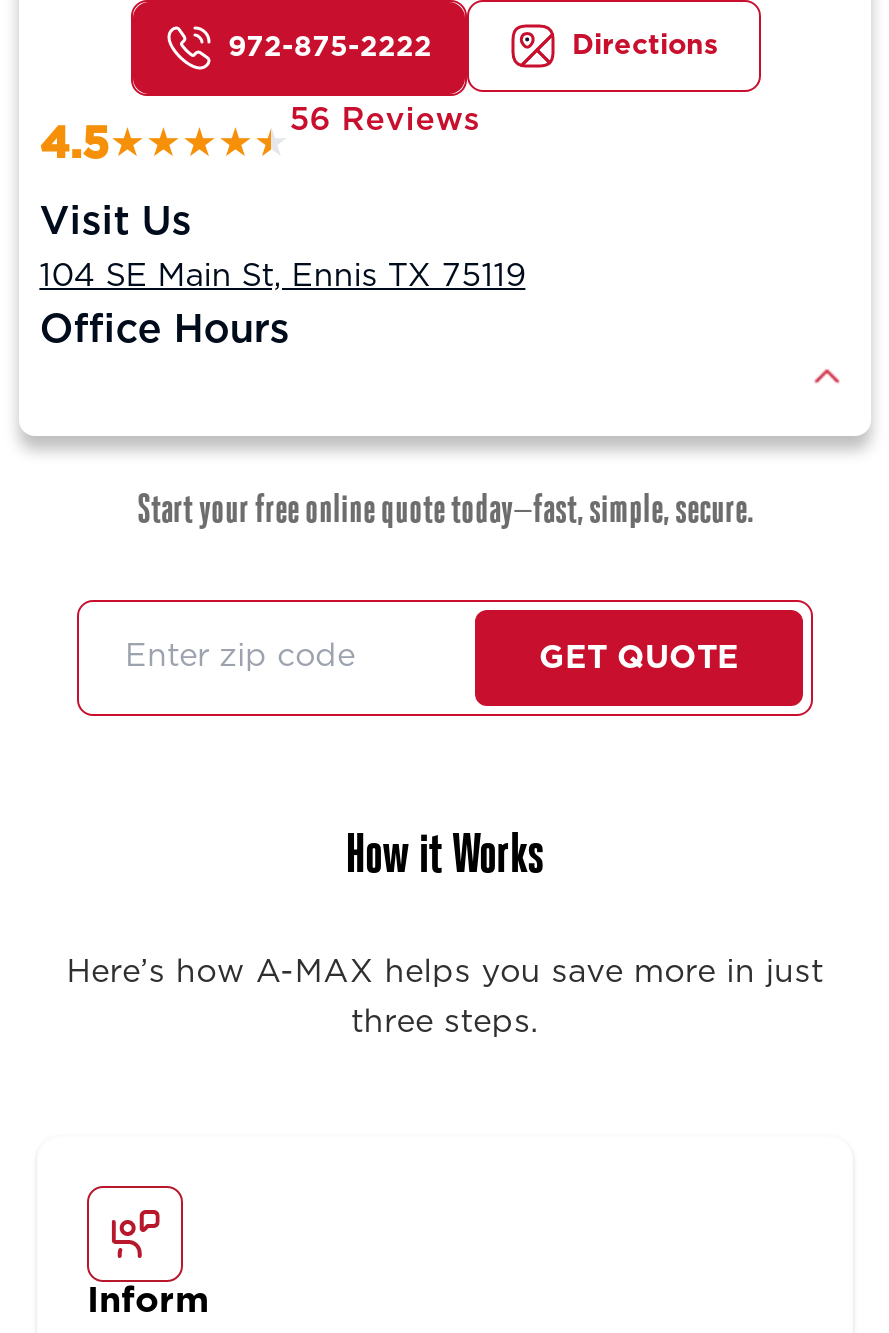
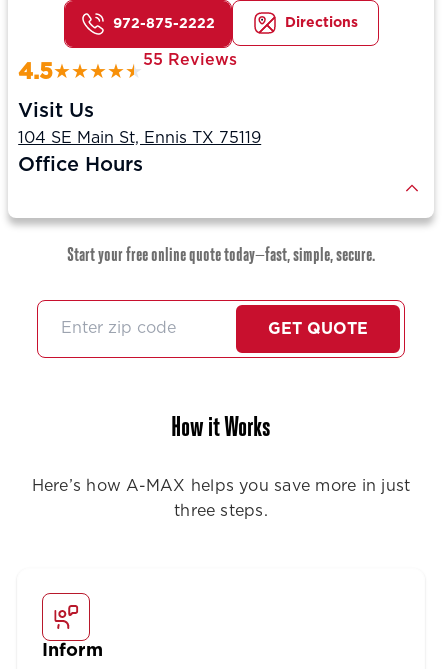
- 56 Reviews
+ 55 Reviews
